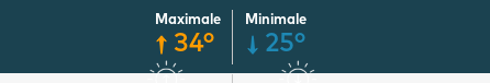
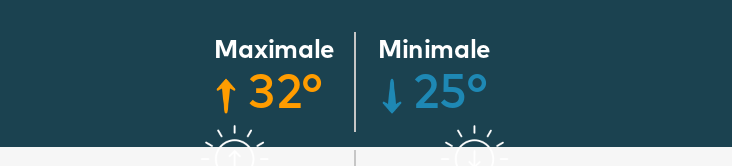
- 34° 25°
+ 32° 25°
